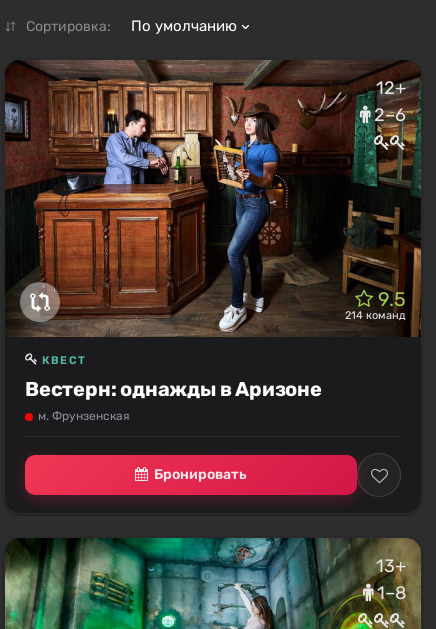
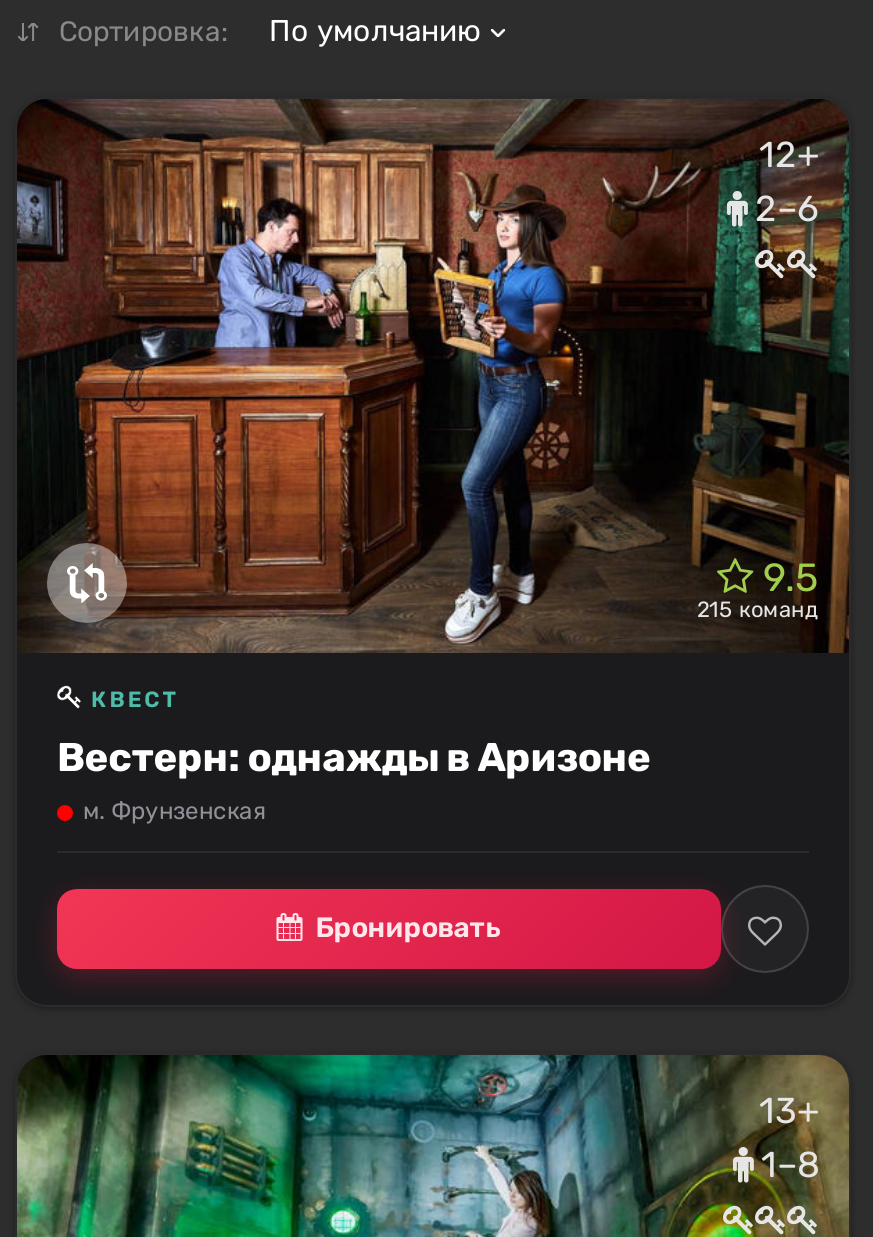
- 214 команд
+ 215 команд
